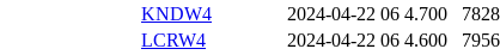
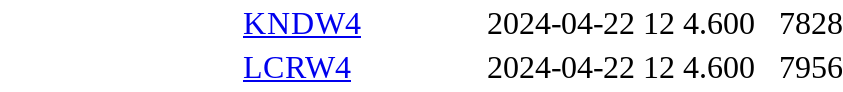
- 2024-04-22 06 4.700 7828
+ 2024-04-22 12 4.600 7828

- 2024-04-22 06 4.600 7956
+ 2024-04-22 12 4.600 7956
